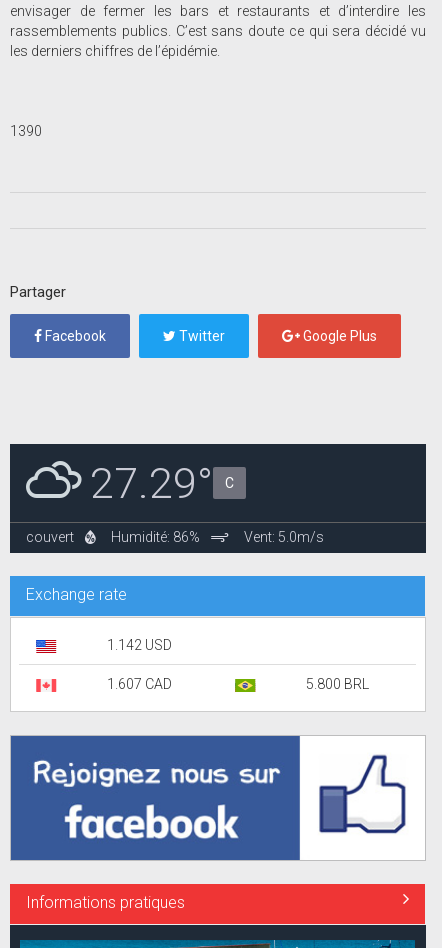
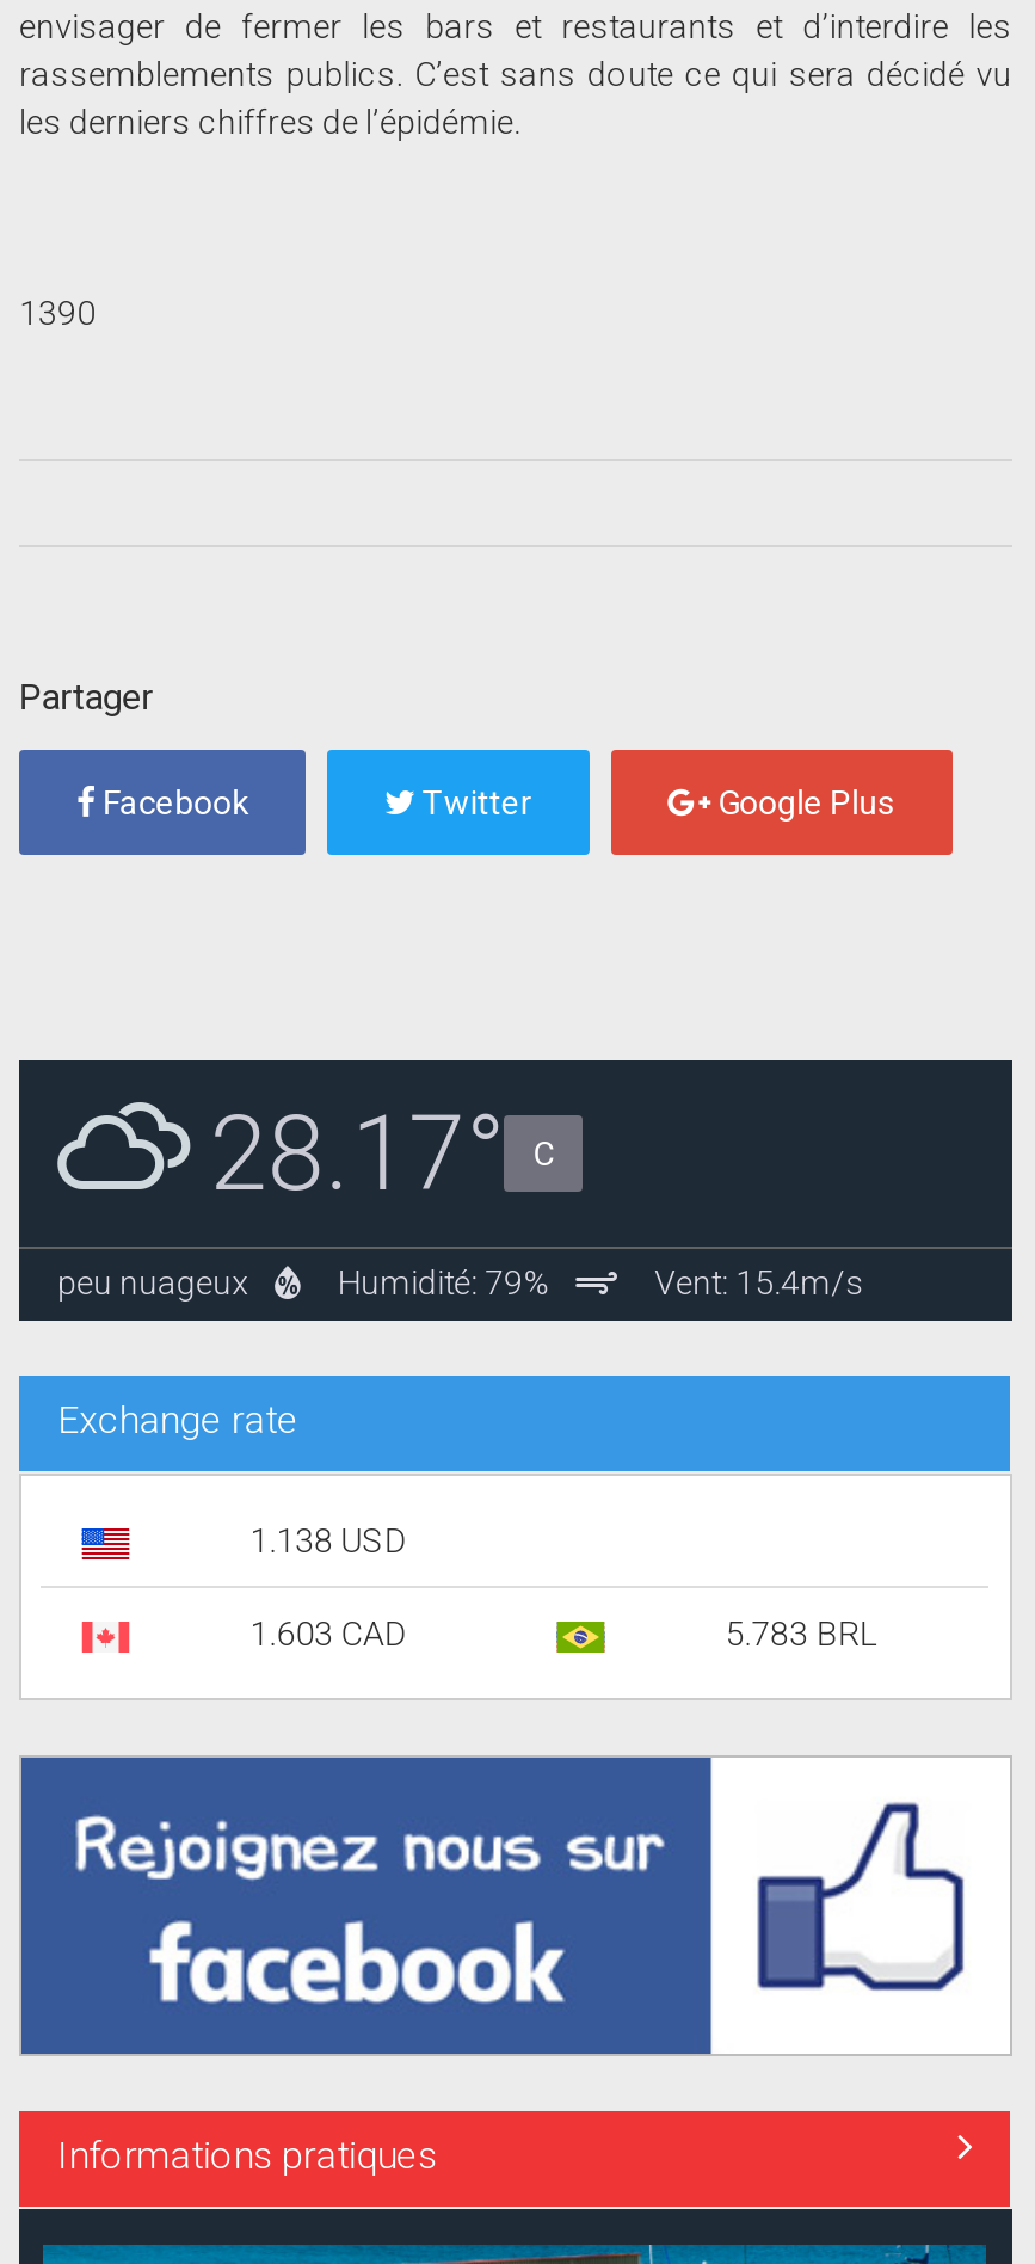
- 27.29° C
+ 28.17° C

- couvert
- Humidité: 86%
- Vent: 5.0m/s
+ peu nuageux
+ Humidité: 79%
+ Vent: 15.4m/s

- 1.142 USD
+ 1.138 USD

- 1.607 CAD
+ 1.603 CAD

- 5.800 BRL
+ 5.783 BRL
